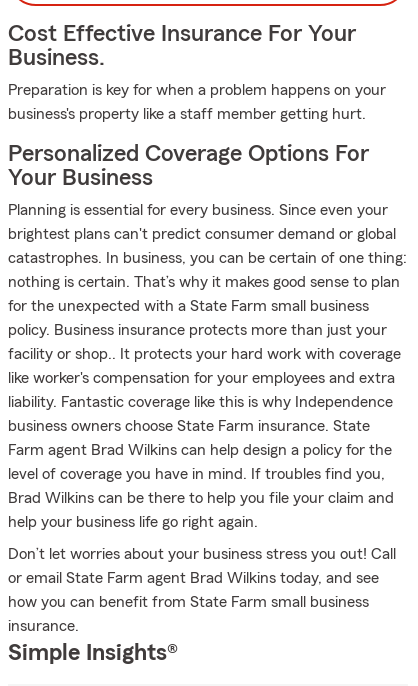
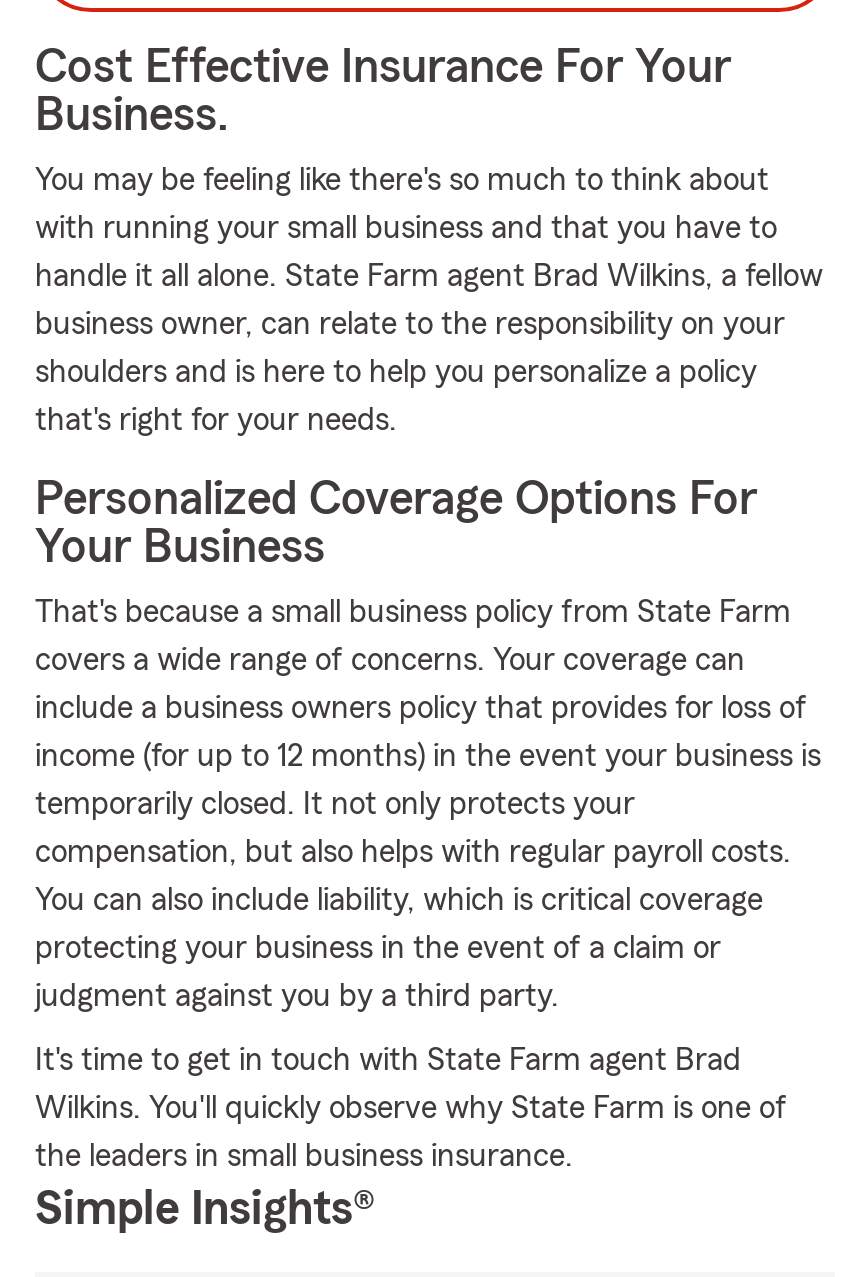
- Preparation is key for when a problem happens on your
- business's property like a staff member getting hurt.
+ You may be feeling like there's so much to think about
+ with running your small business and that you have to
+ handle it all alone. State Farm agent Brad Wilkins, a fellow
+ business owner, can relate to the responsibility on your
+ shoulders and is here to help you personalize a policy
+ that's right for your needs.

moved down: Personalized Coverage Options For | Your Business

- Planning is essential for every business. Since even your
- brightest plans can't predict consumer demand or global
- catastrophes. In business, you can be certain of one thing:
- nothing is certain. That’s why it makes good sense to plan
- for the unexpected with a State Farm small business
- policy. Business insurance protects more than just your
- facility or shop.. It protects your hard work with coverage
- like worker's compensation for your employees and extra
- liability. Fantastic coverage like this is why Independence
- business owners choose State Farm insurance. State
- Farm agent Brad Wilkins can help design a policy for the
- level of coverage you have in mind. If troubles find you,
- Brad Wilkins can be there to help you file your claim and
- help your business life go right again.
- Don’t let worries about your business stress you out! Call
- or email State Farm agent Brad Wilkins today, and see
- how you can benefit from State Farm small business
- insurance.
+ That's because a small business policy from State Farm
+ covers a wide range of concerns. Your coverage can
+ include a business owners policy that provides for loss of
+ income (for up to 12 months) in the event your business is
+ temporarily closed. It not only protects your
+ compensation, but also helps with regular payroll costs.
+ You can also include liability, which is critical coverage
+ protecting your business in the event of a claim or
+ judgment against you by a third party.
+ It's time to get in touch with State Farm agent Brad
+ Wilkins. You'll quickly observe why State Farm is one of
+ the leaders in small business insurance.
